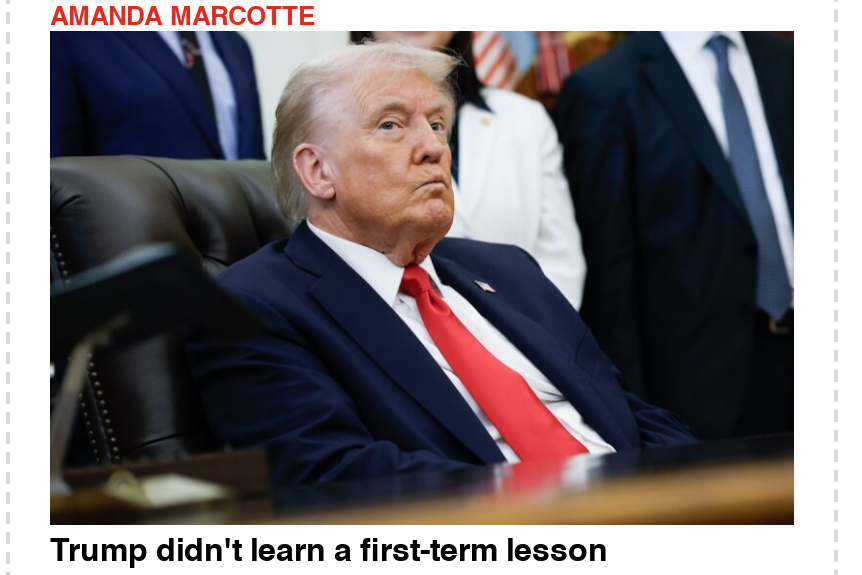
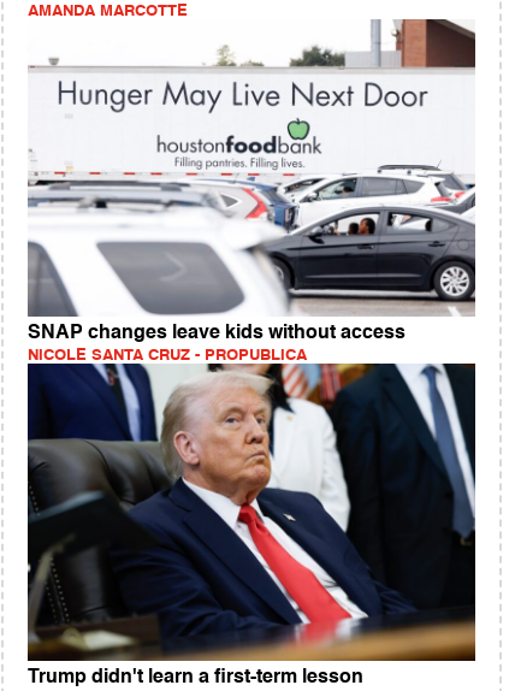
+ [image]
+ SNAP changes leave kids without access
+ NICOLE SANTA CRUZ - PROPUBLICA
